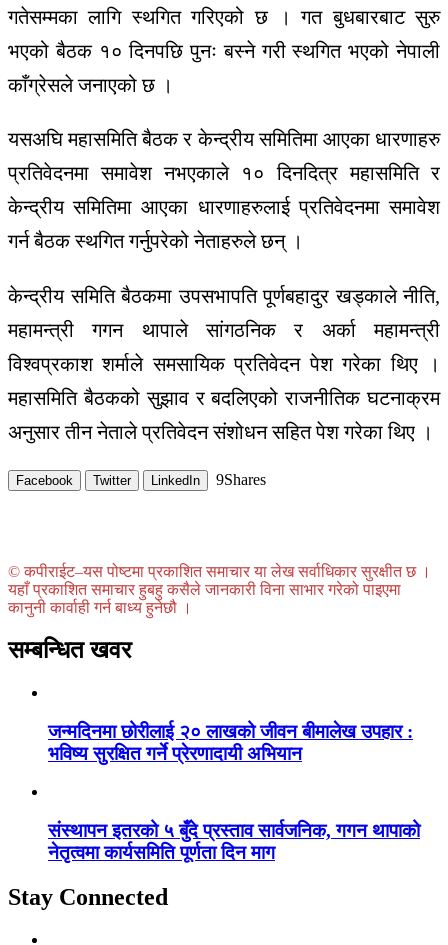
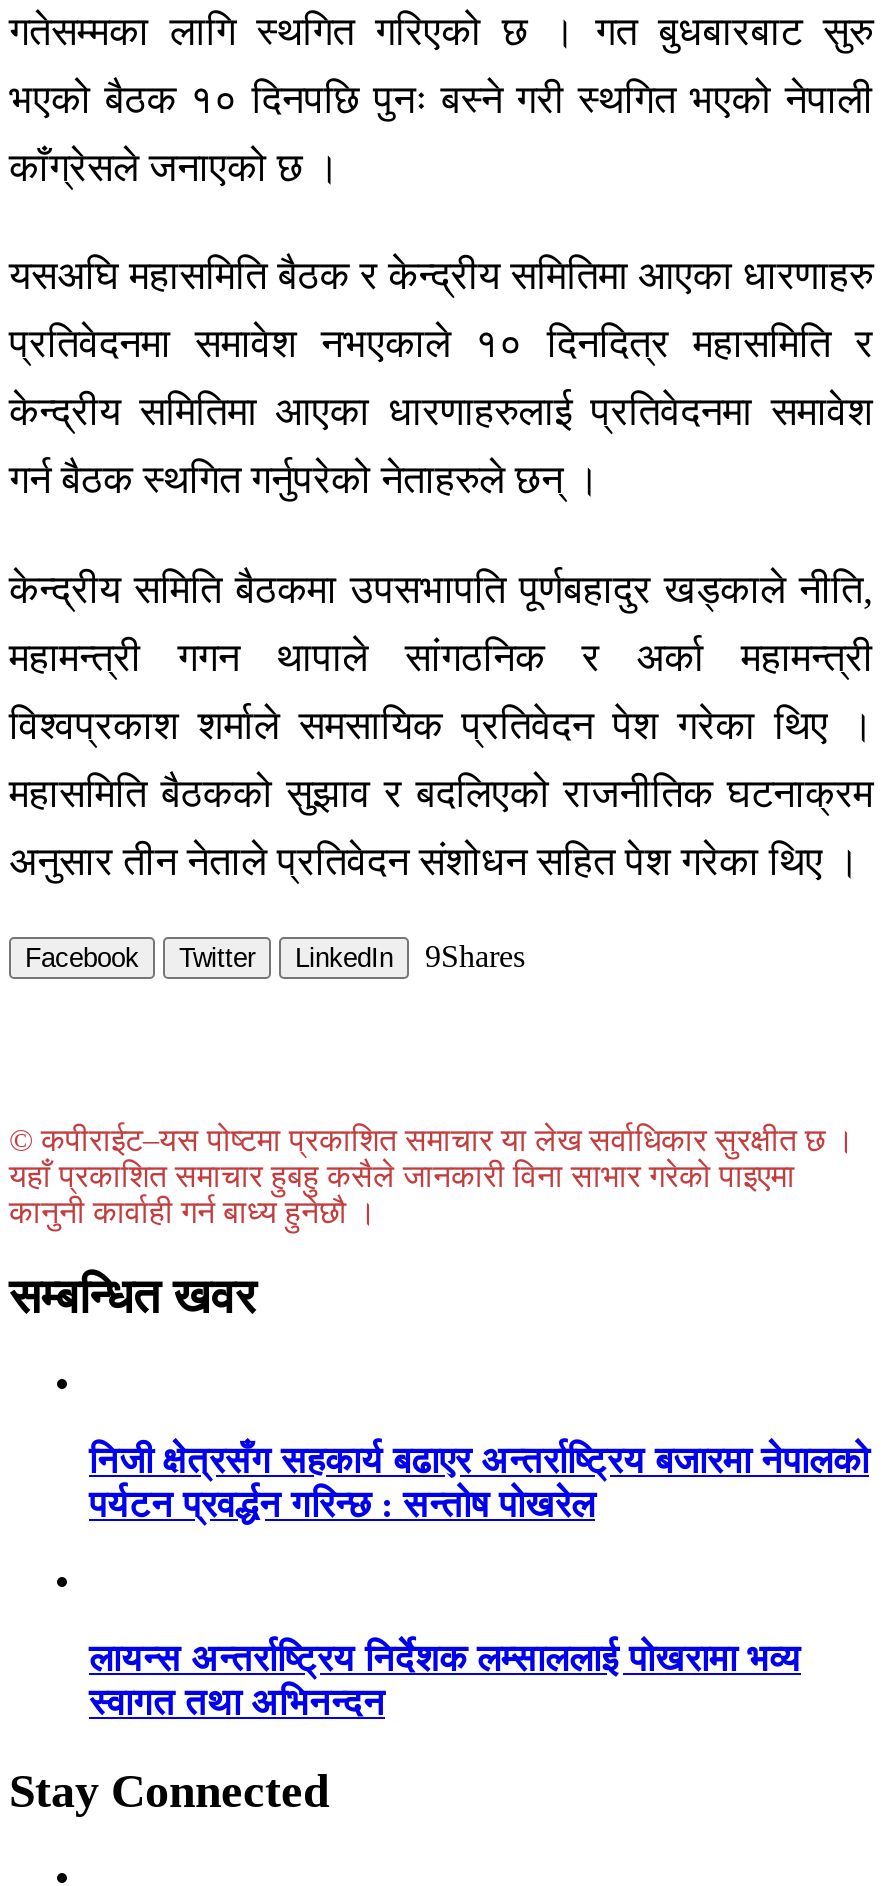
- जन्मदिनमा छोरीलाई २० लाखको जीवन बीमालेख उपहार :
- भविष्य सुरक्षित गर्ने प्रेरणादायी अभियान
+ निजी क्षेत्रसँग सहकार्य बढाएर अन्तर्राष्ट्रिय बजारमा नेपालको
+ पर्यटन प्रवर्द्धन गरिन्छ : सन्तोष पोखरेल

- संस्थापन इतरको ५ बुँदे प्रस्ताव सार्वजनिक, गगन थापाको
- नेतृत्वमा कार्यसमिति पूर्णता दिन माग
+ लायन्स अन्तर्राष्ट्रिय निर्देशक लम्साललाई पोखरामा भव्य
+ स्वागत तथा अभिनन्दन
